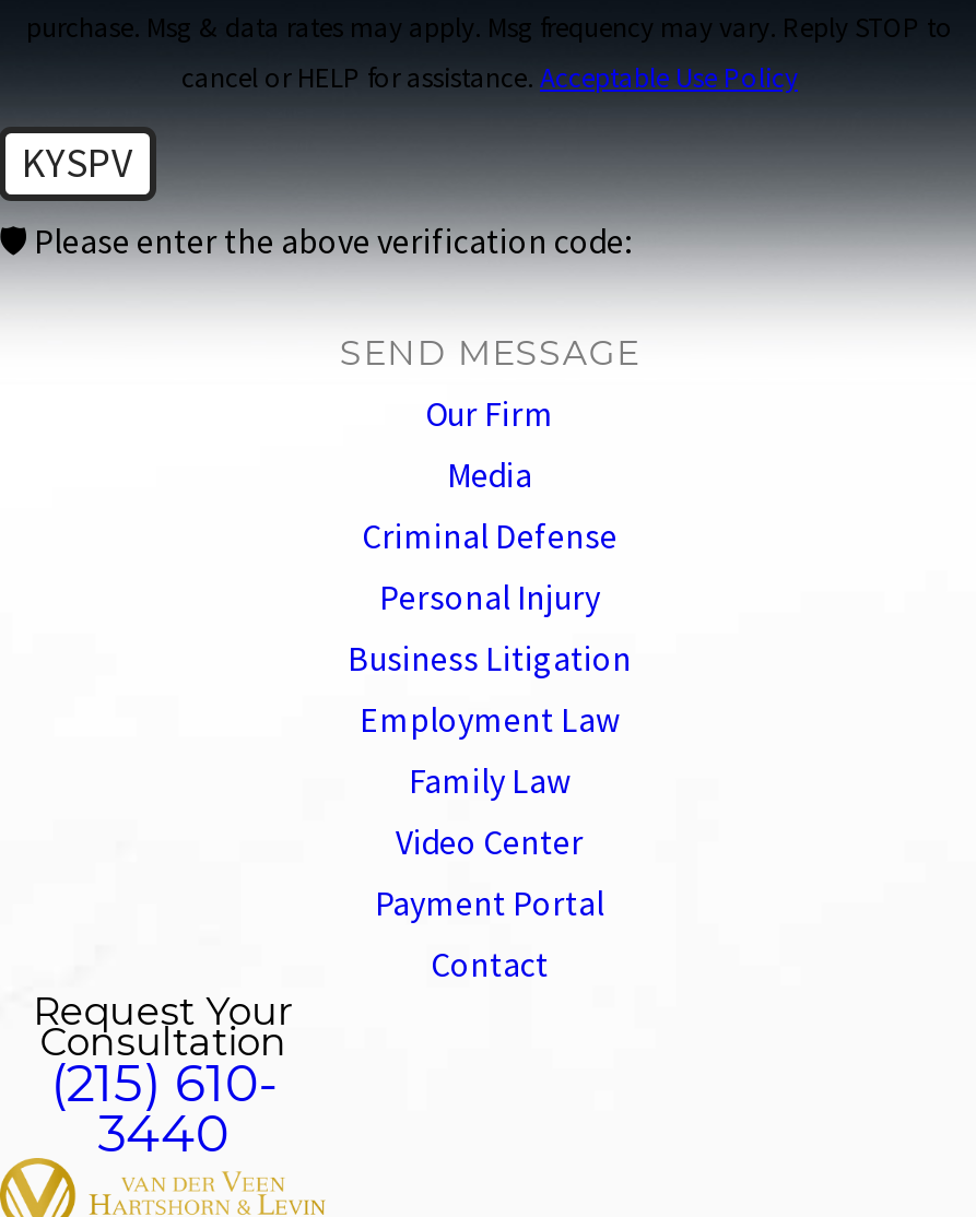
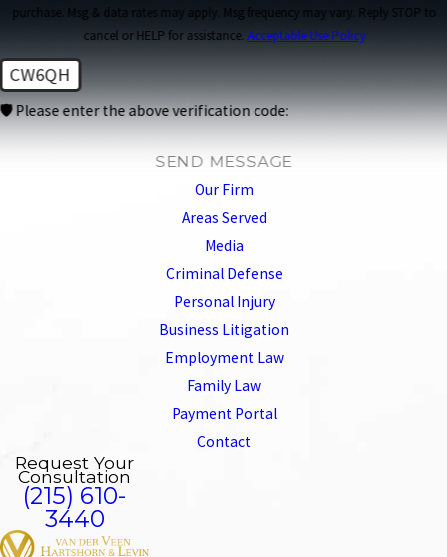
- KYSPV
+ CW6QH

+ Areas Served

moved down: Media | Criminal Defense | Personal Injury | Business Litigation | Employment Law | Family Law

- Video Center
